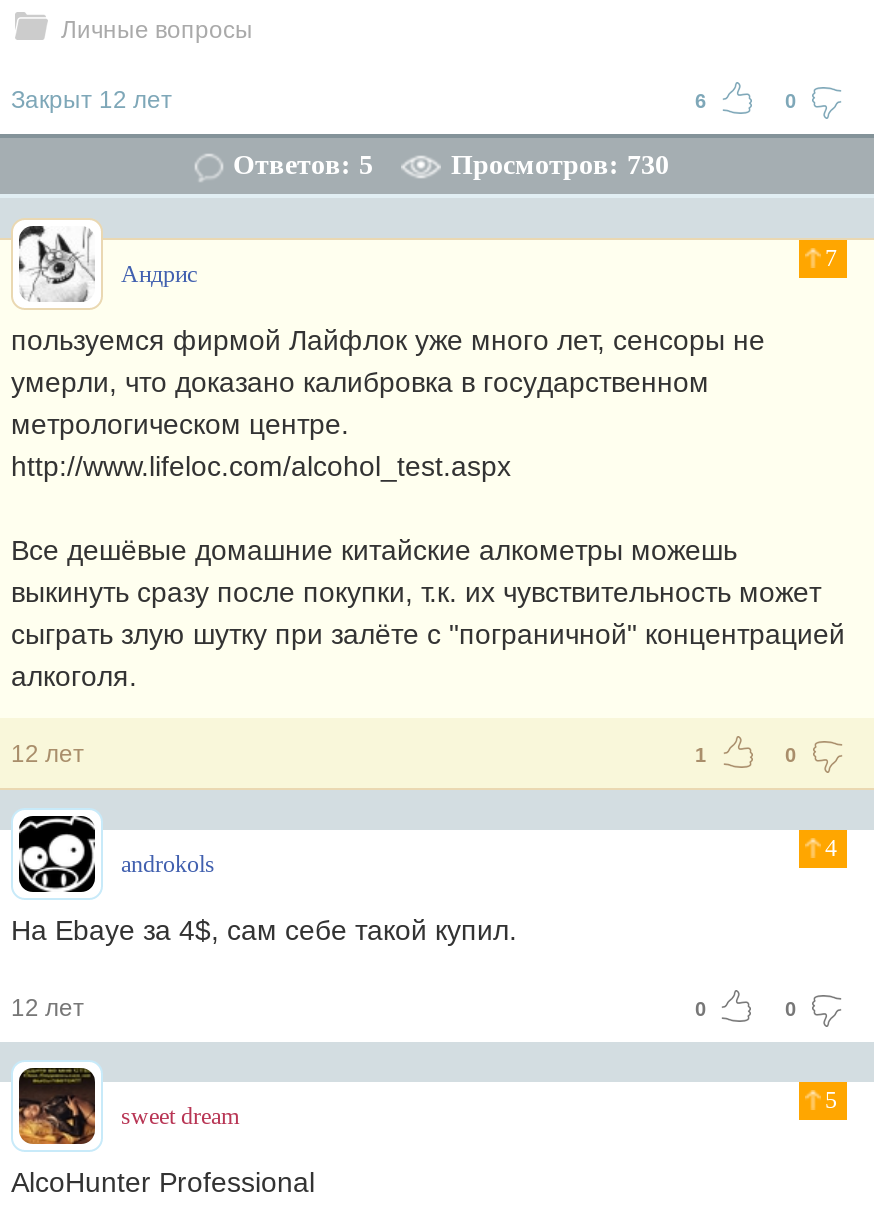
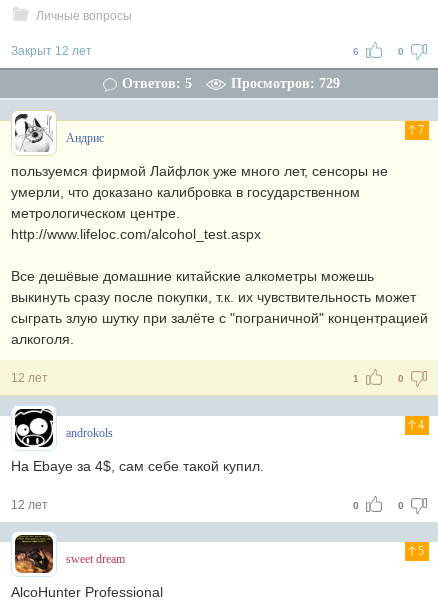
- Просмотров: 730
+ Просмотров: 729
